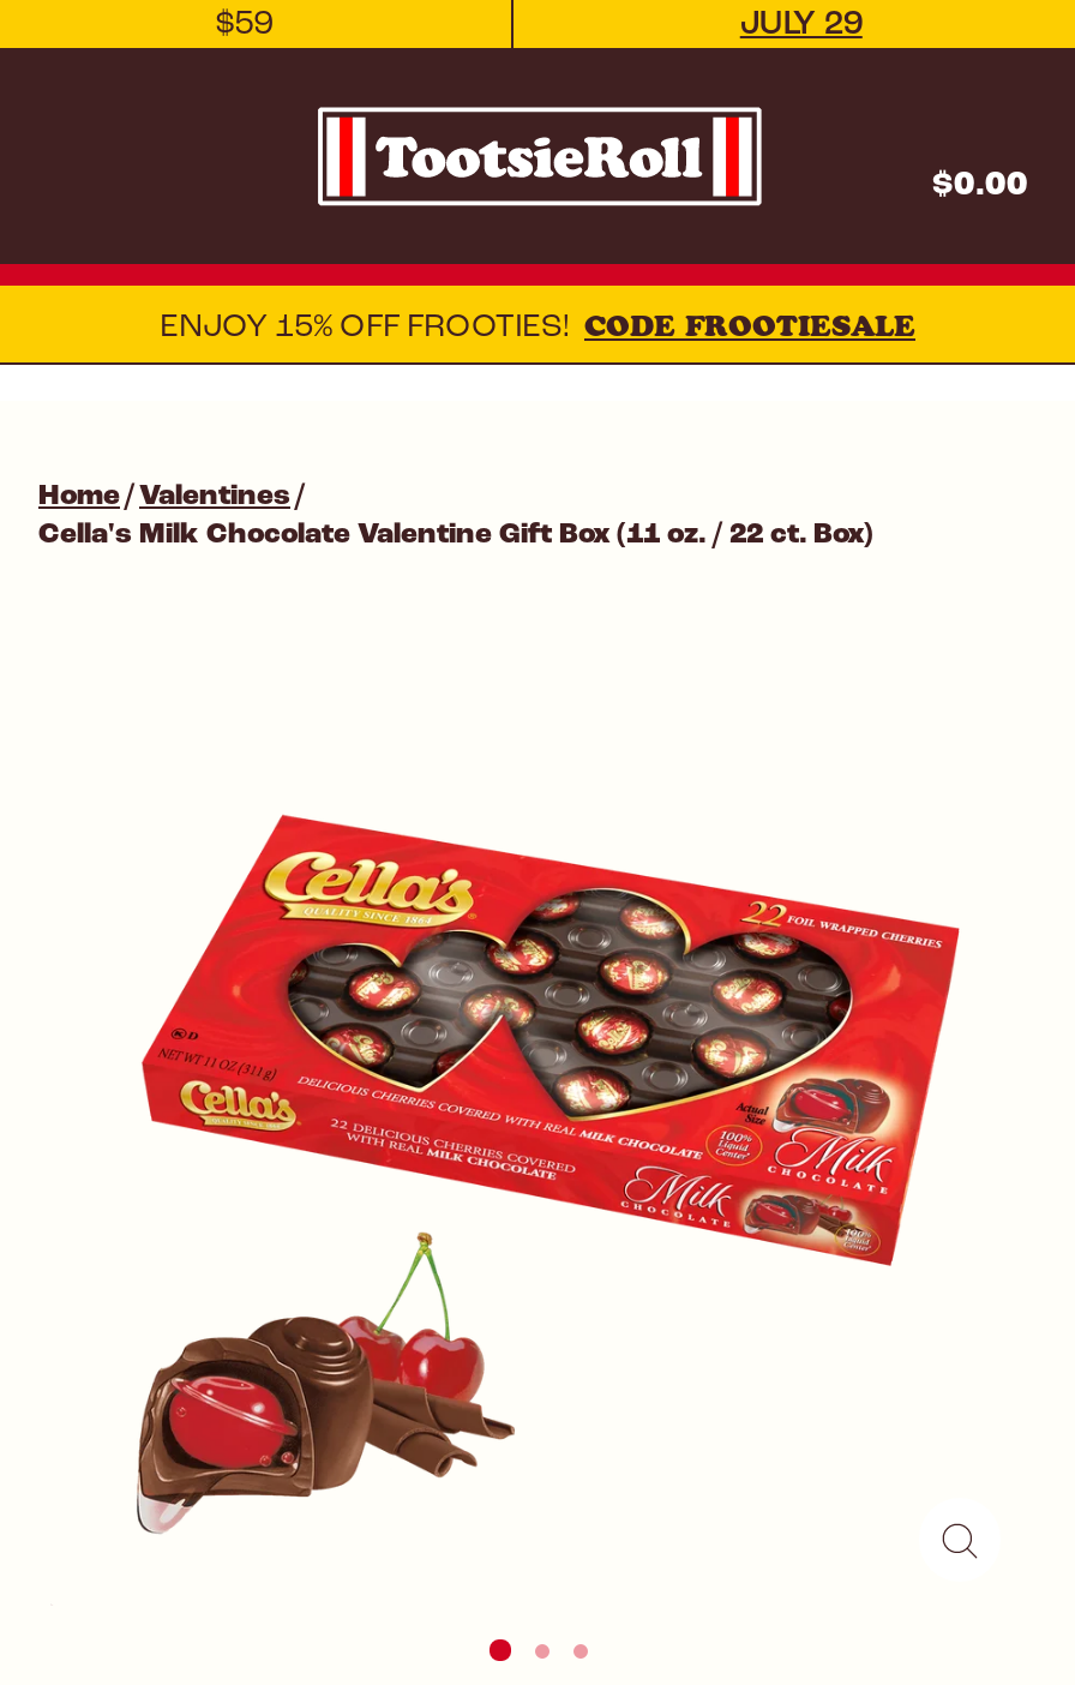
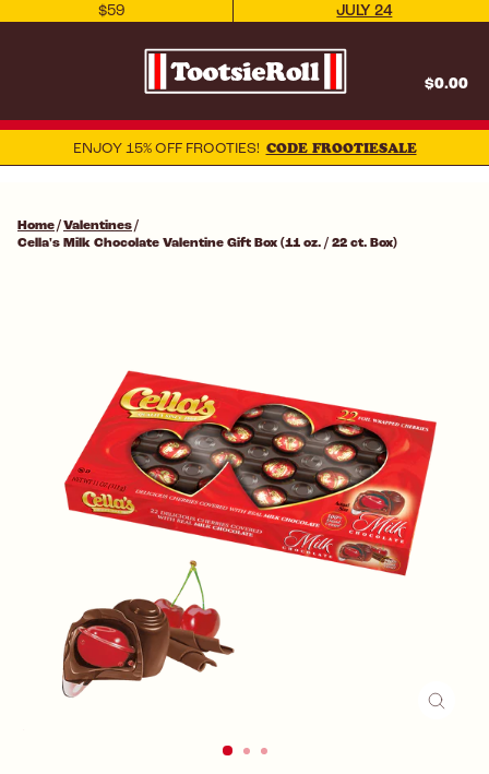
- JULY 29
+ JULY 24
